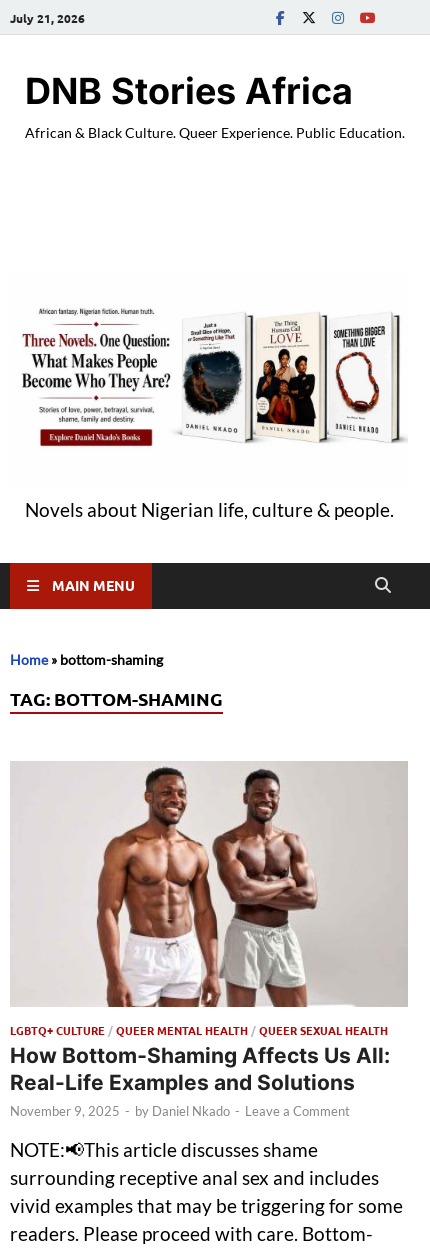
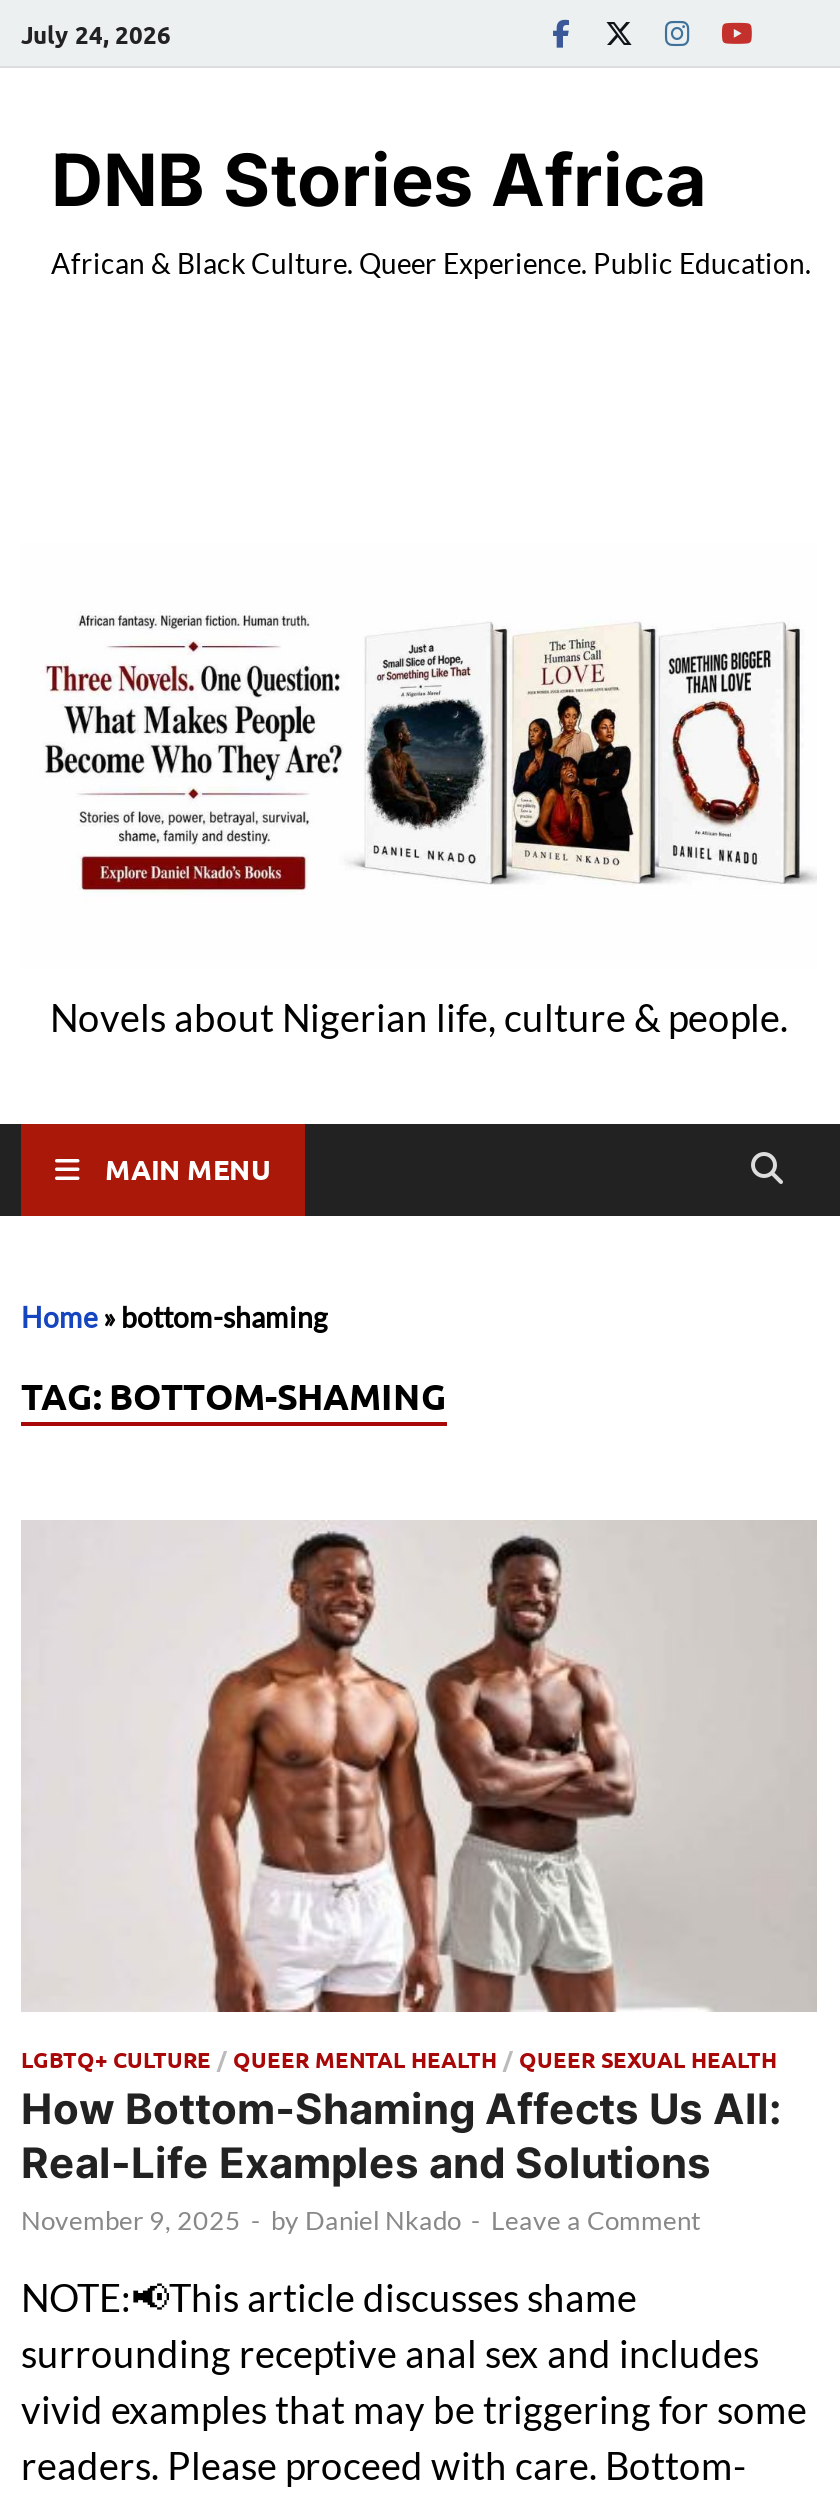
- July 21, 2026
+ July 24, 2026
